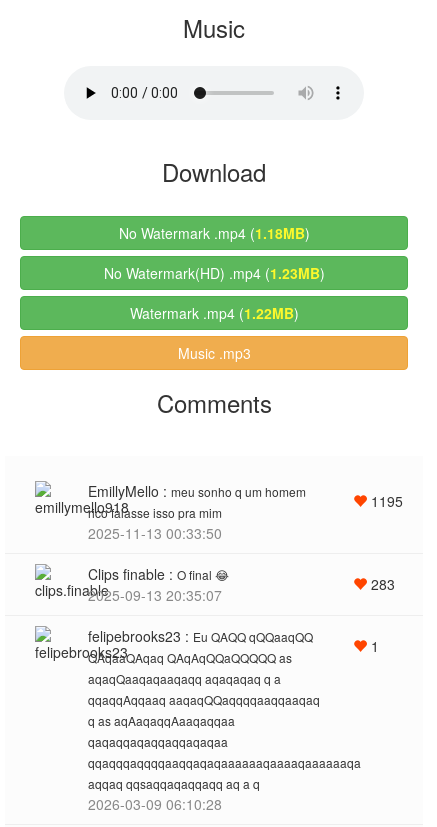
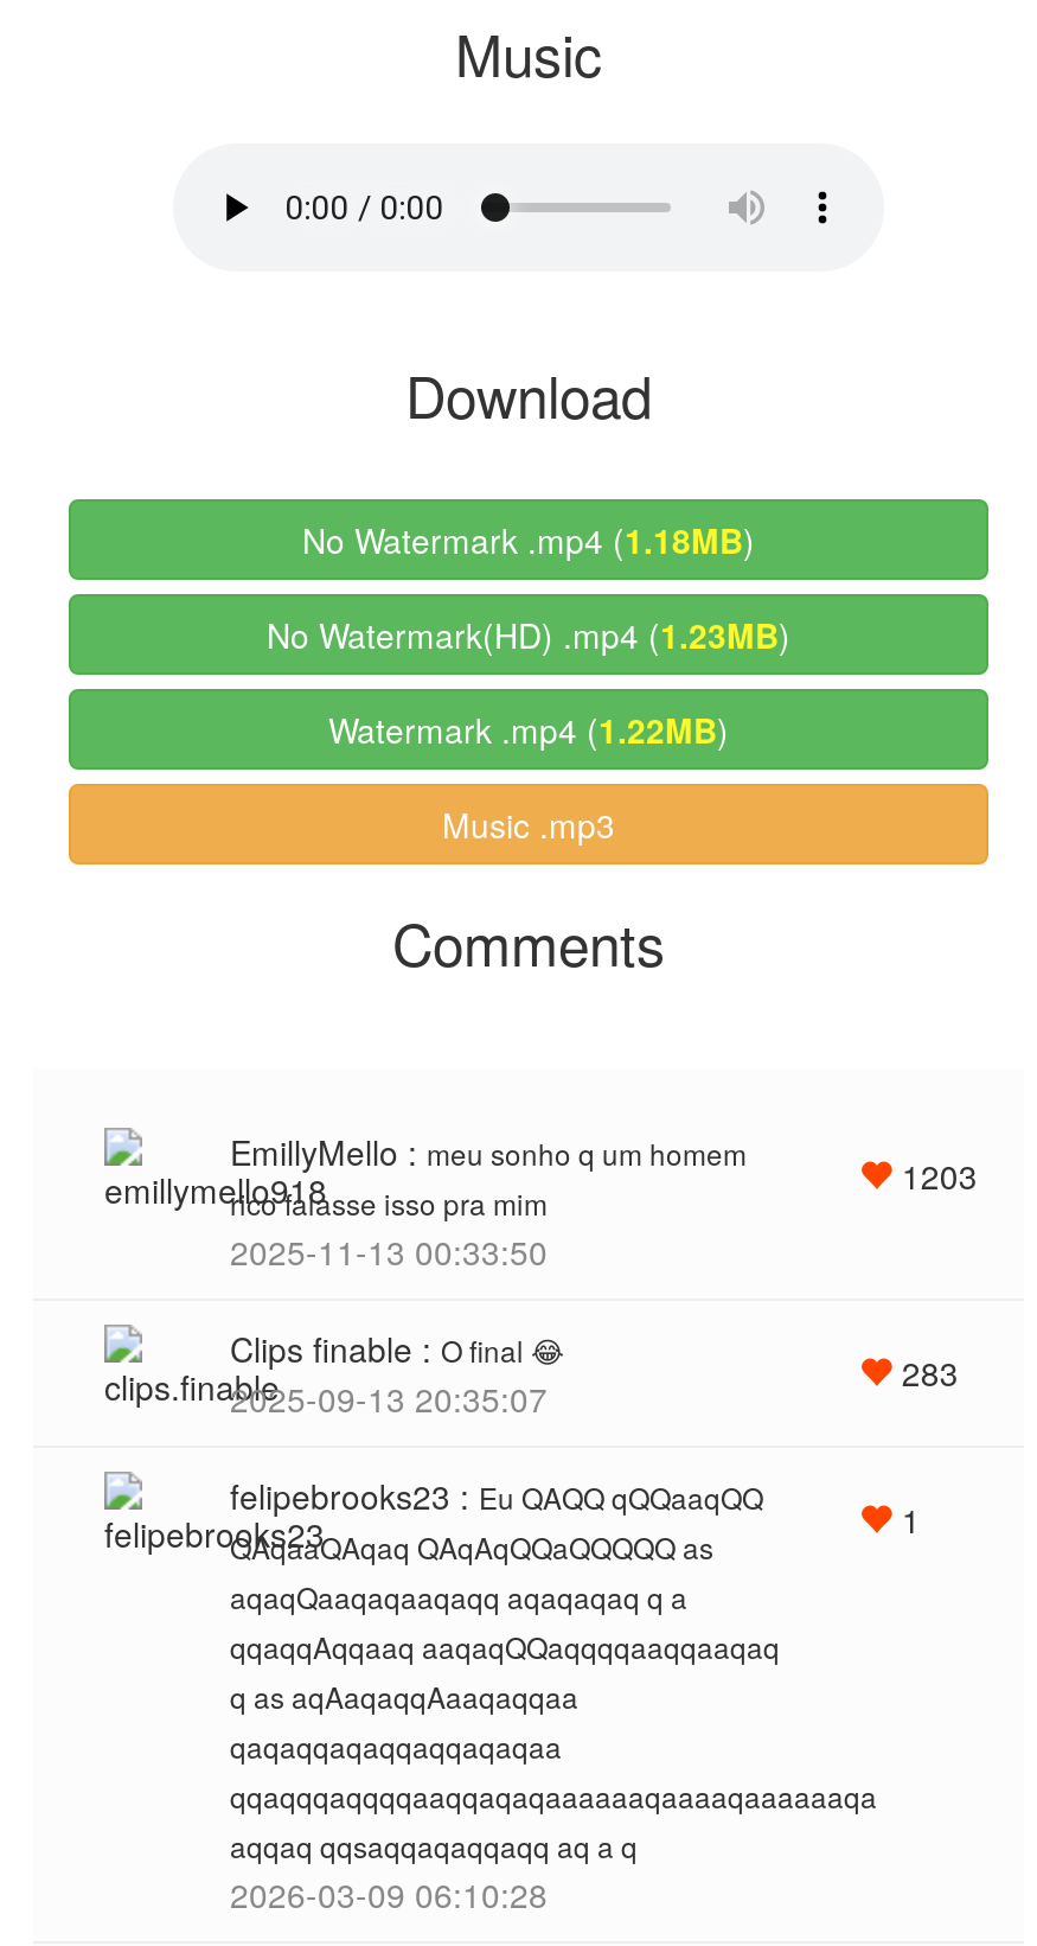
- 1195
+ 1203
